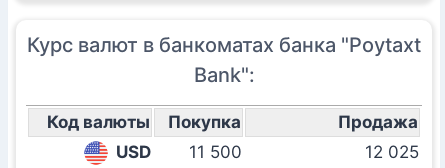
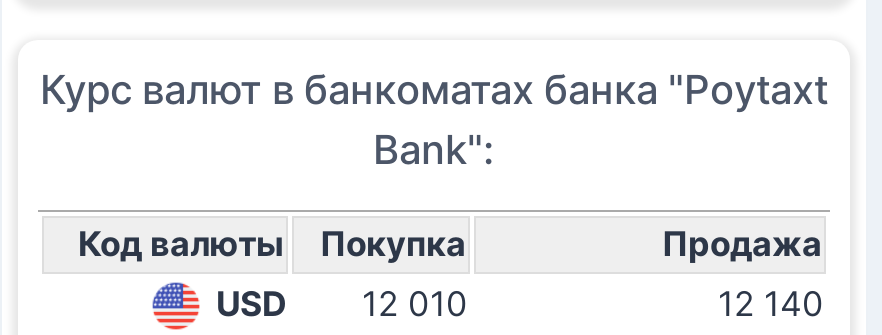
- USD 11 500
+ USD 12 010

- 12 025
+ 12 140
